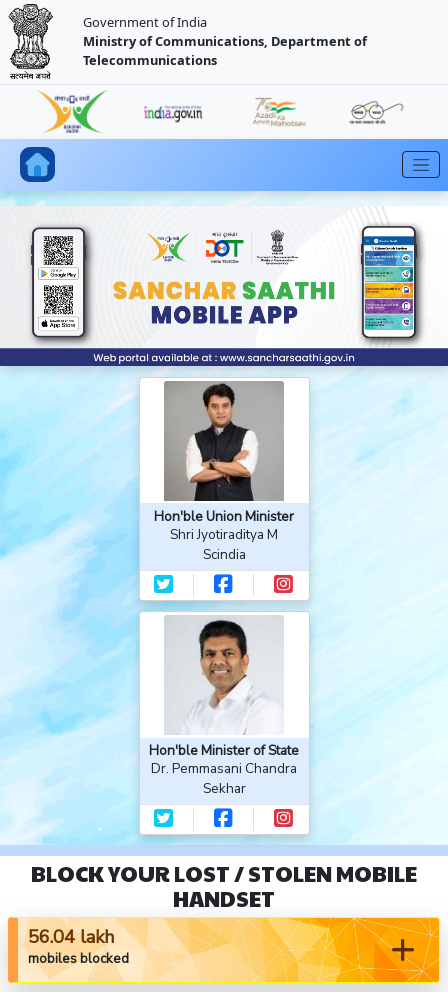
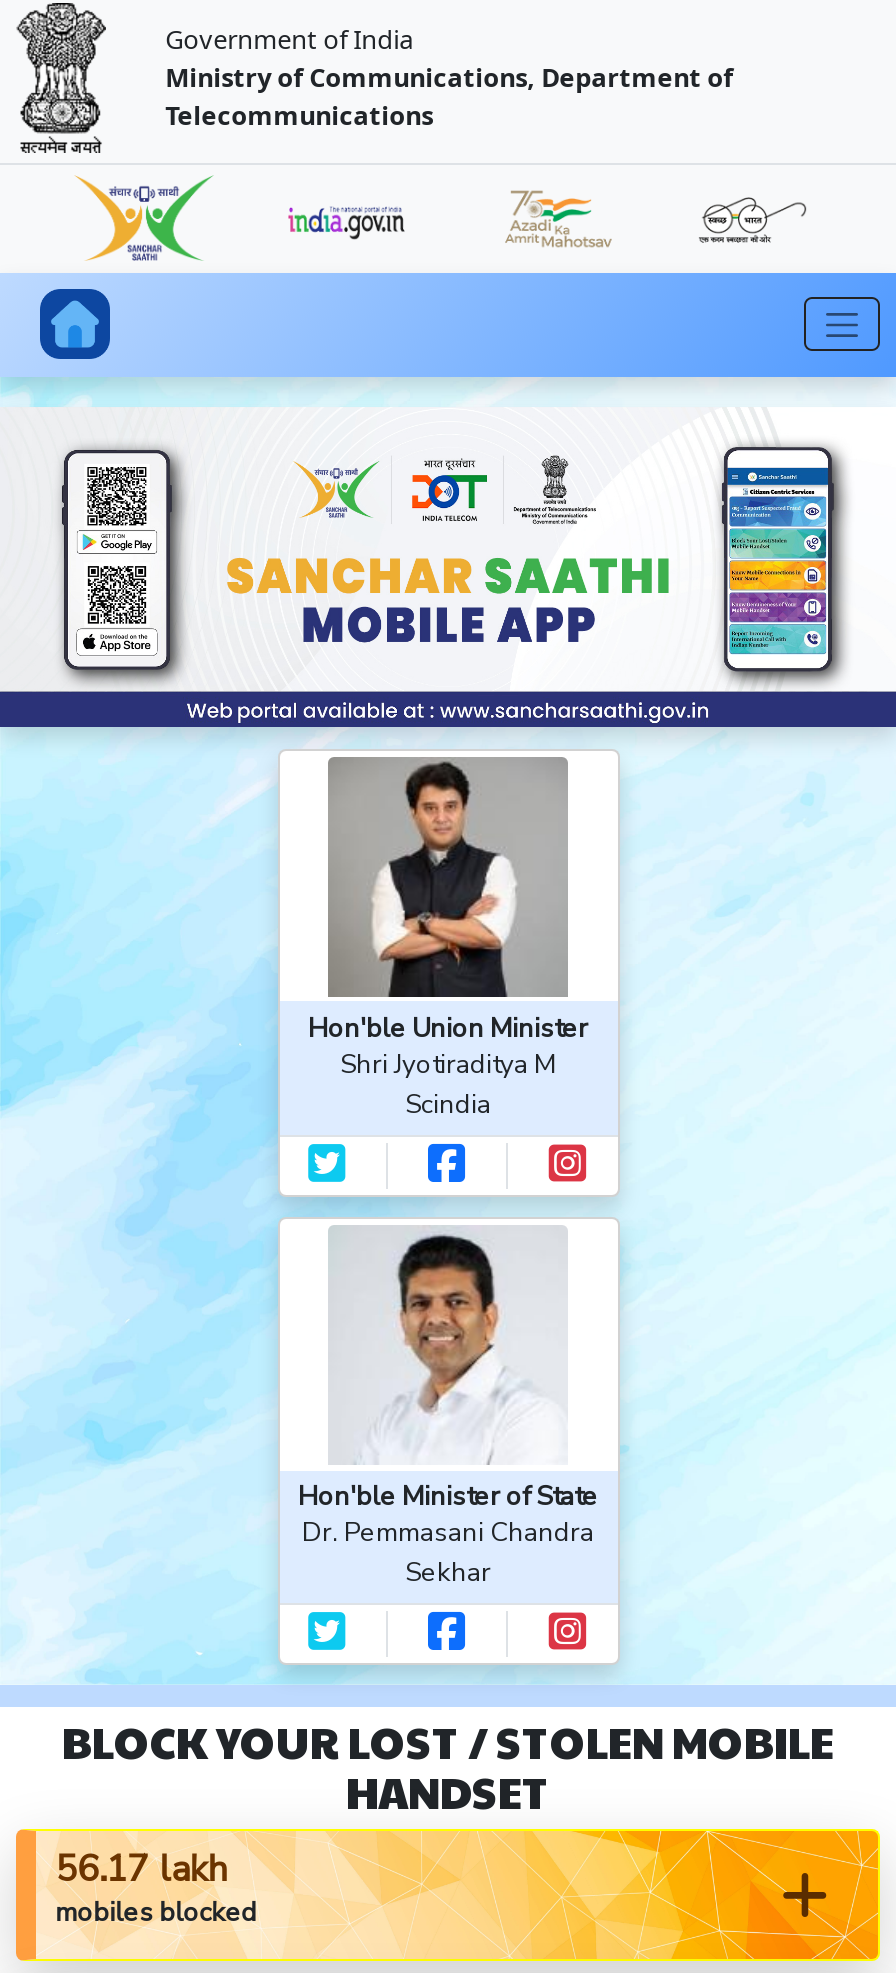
- 56.04 lakh
+ 56.17 lakh
